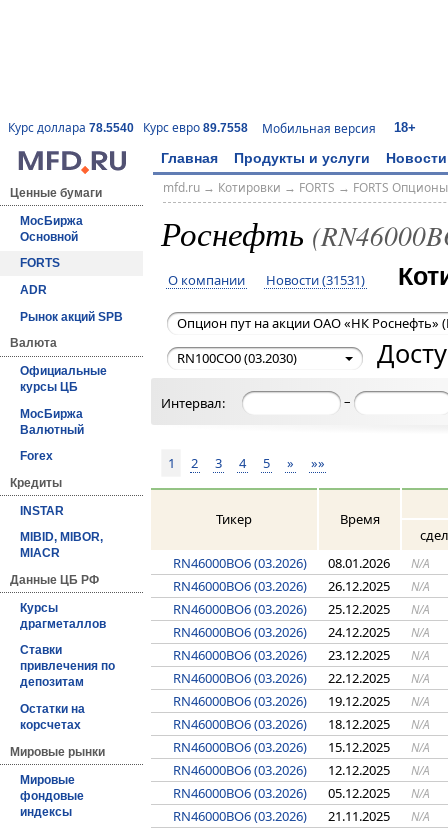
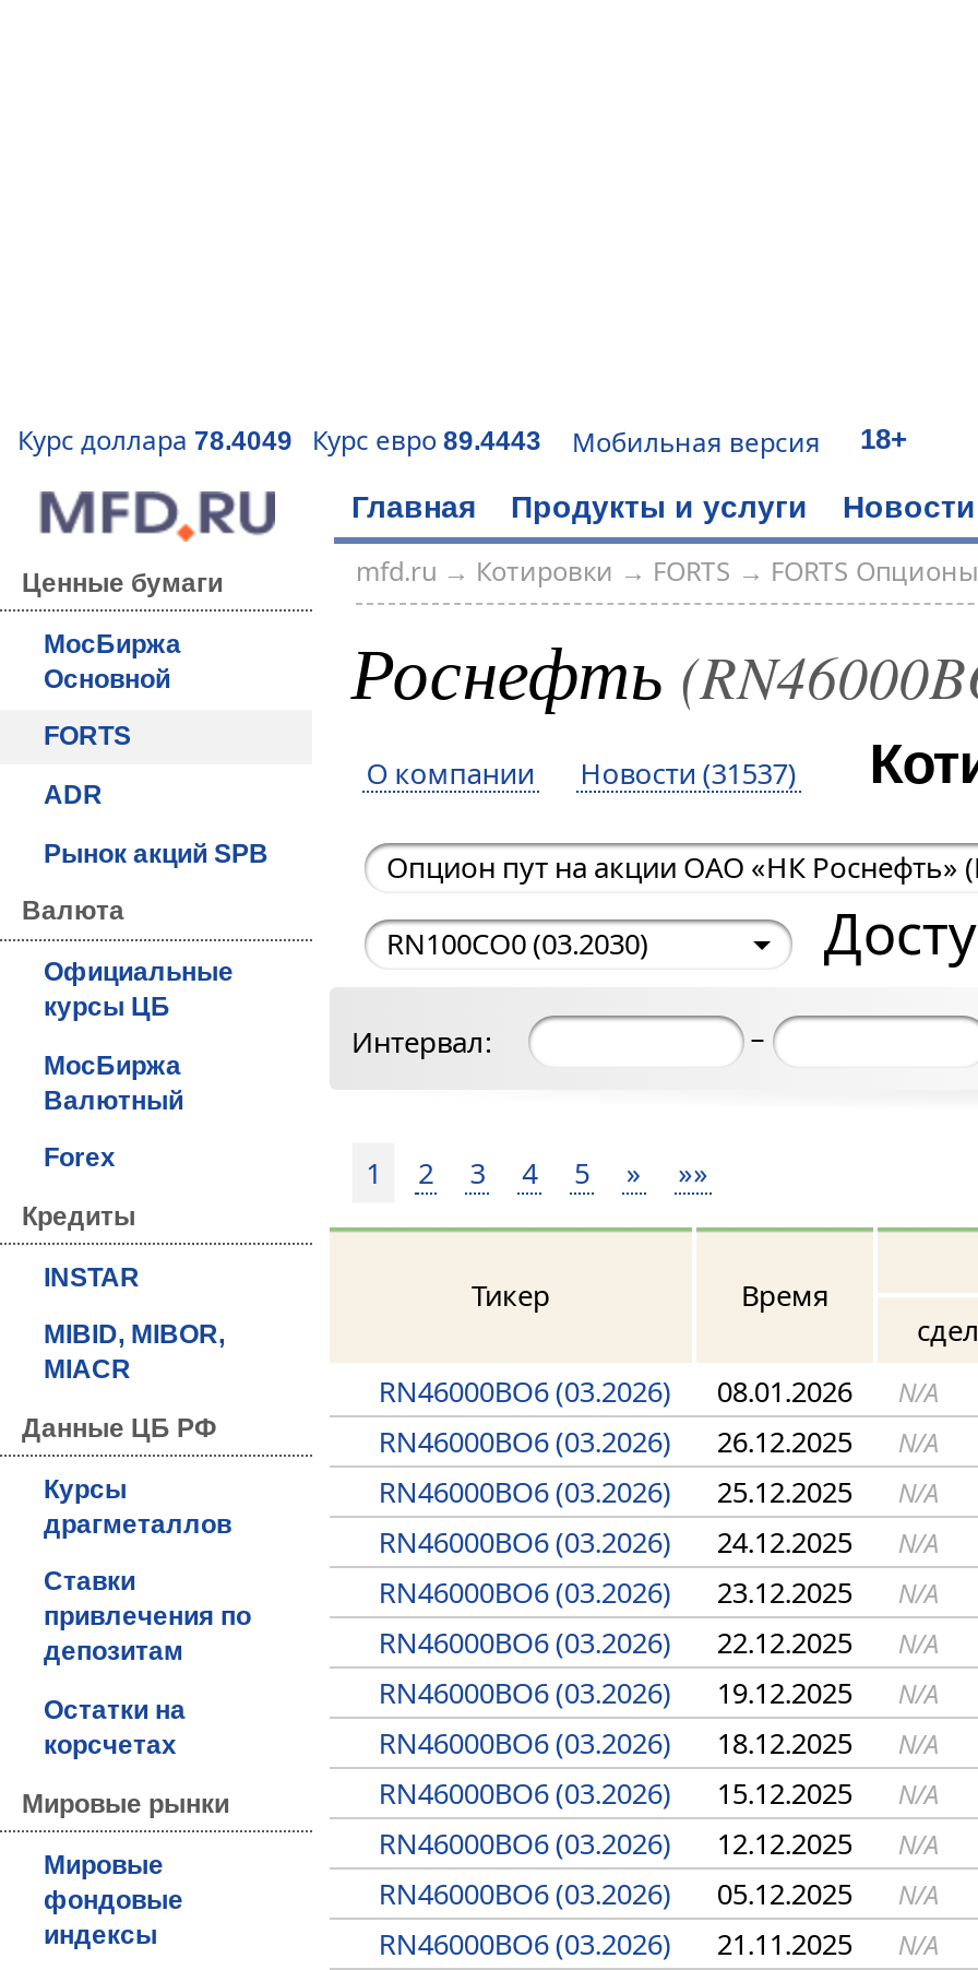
- Курс доллара 78.5540 Курс евро 89.7558
+ Курс доллара 78.4049 Курс евро 89.4443

- Новости (31531)
+ Новости (31537)
